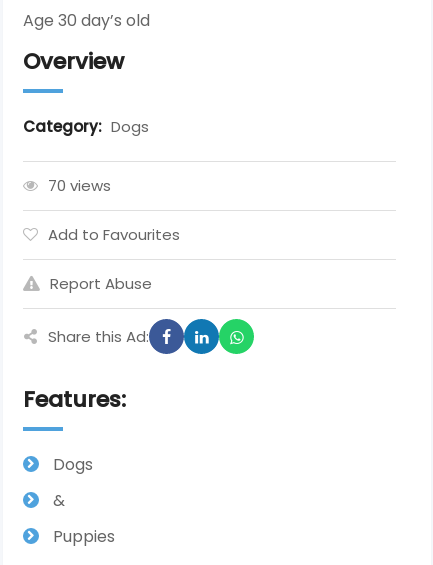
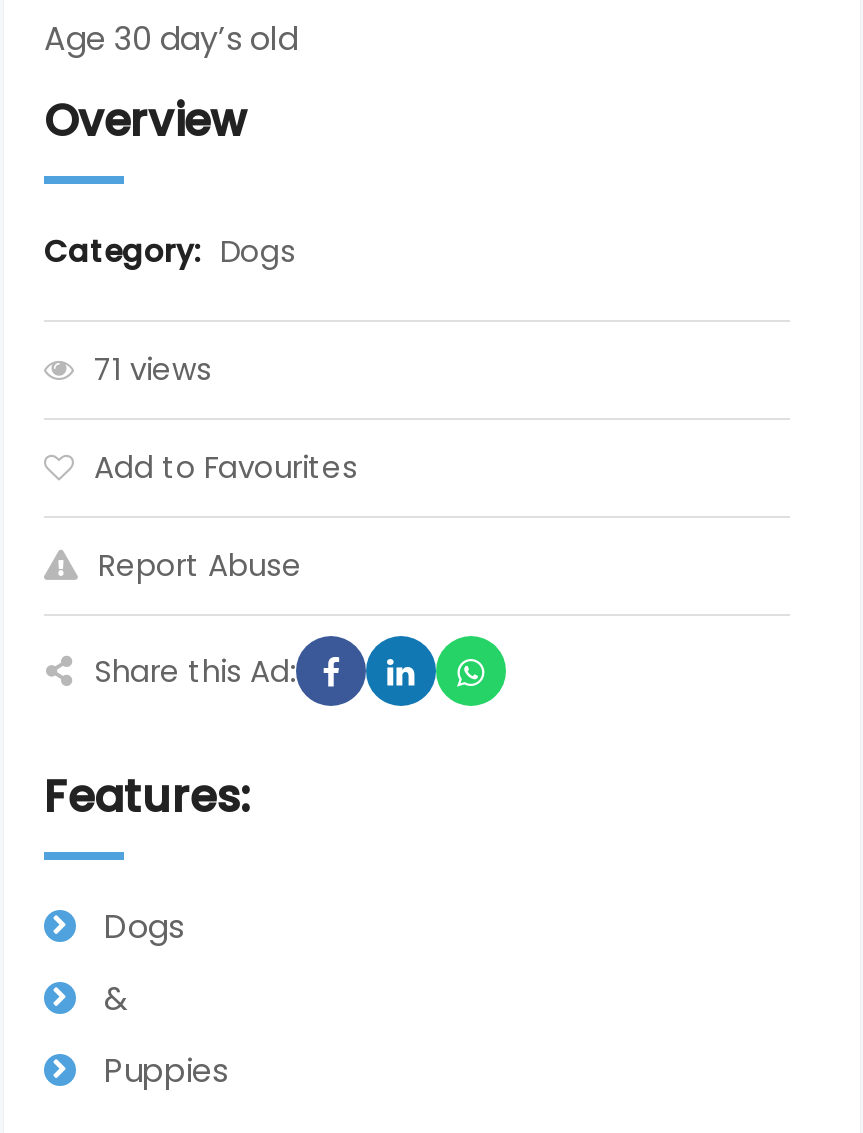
- 70 views
+ 71 views
